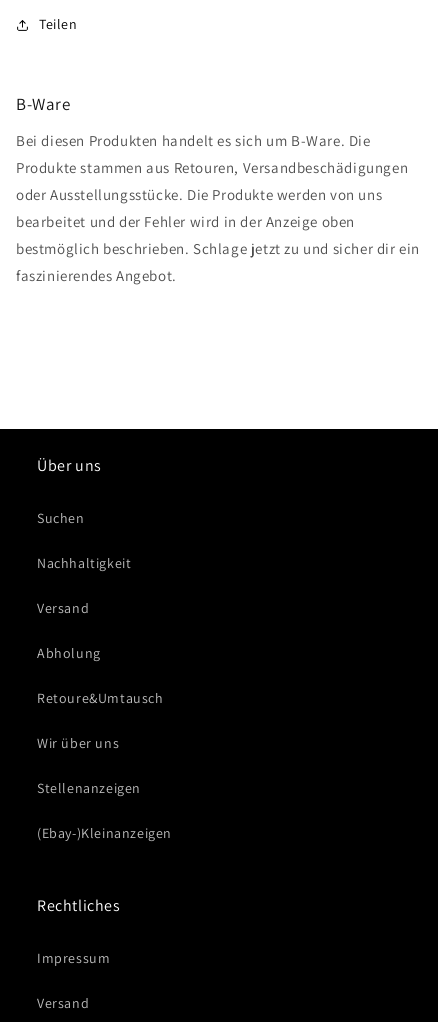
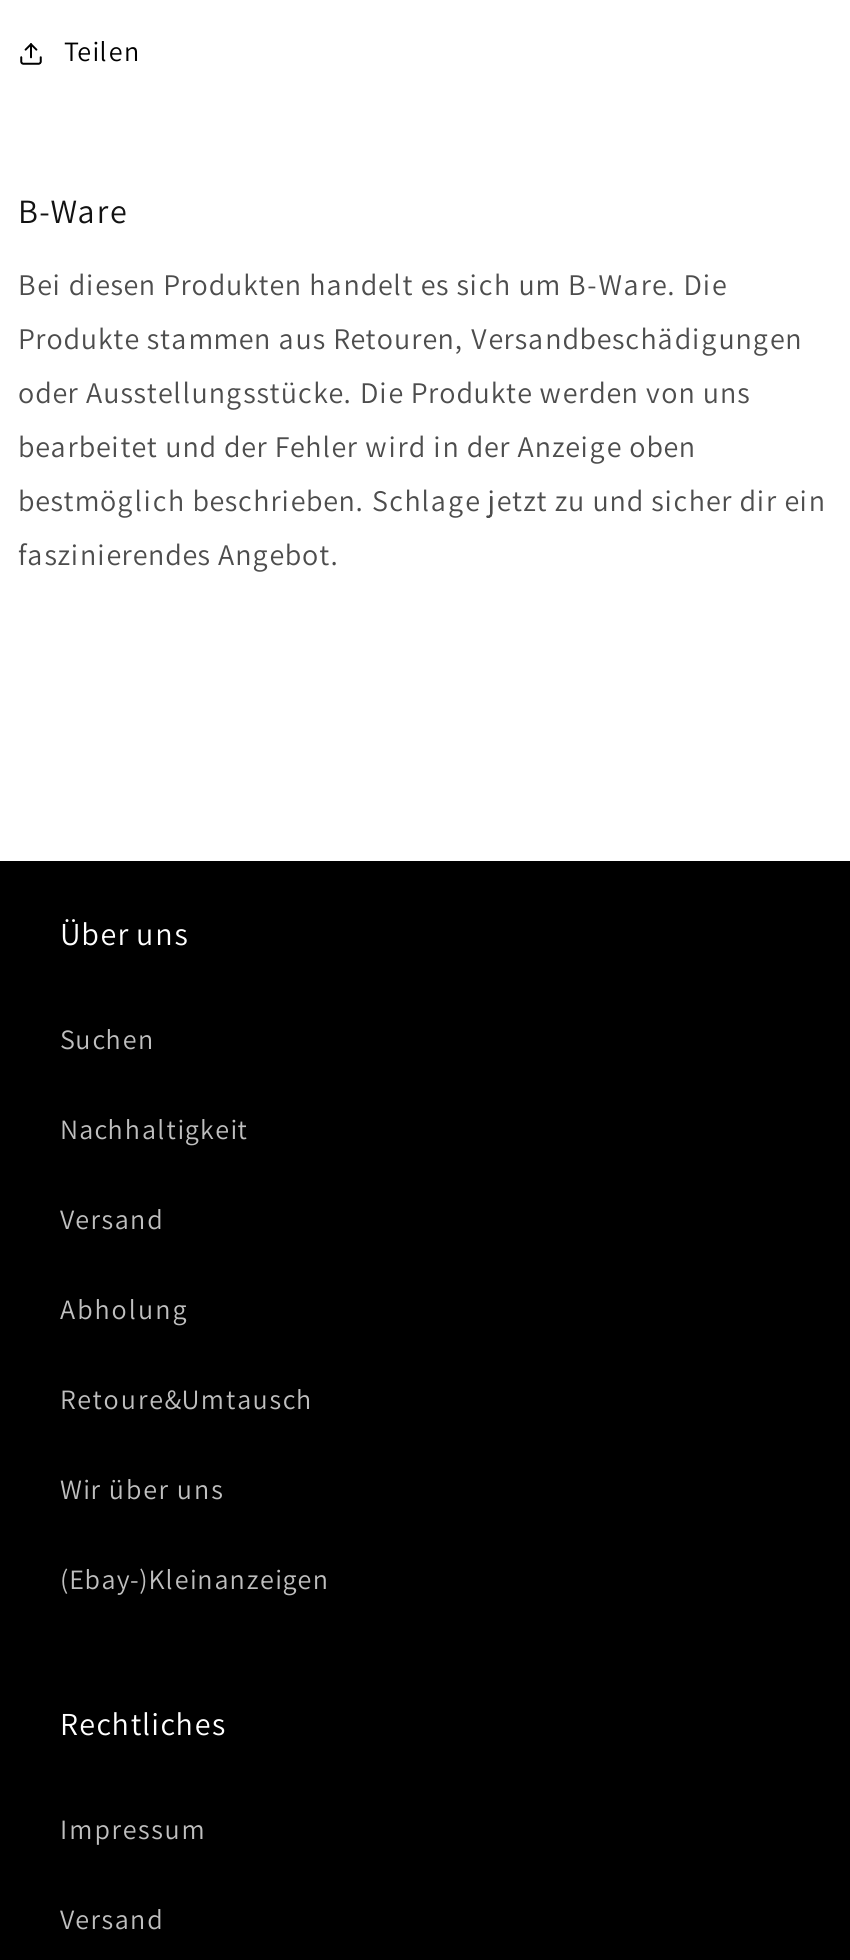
- Stellenanzeigen
